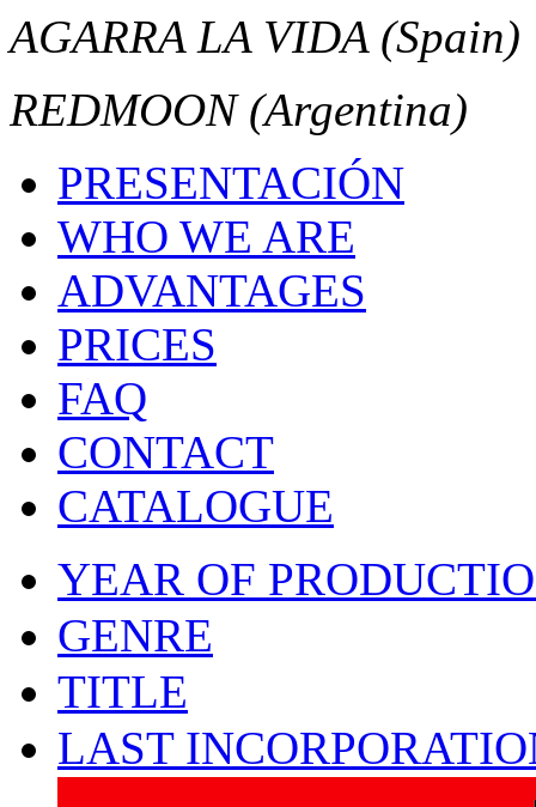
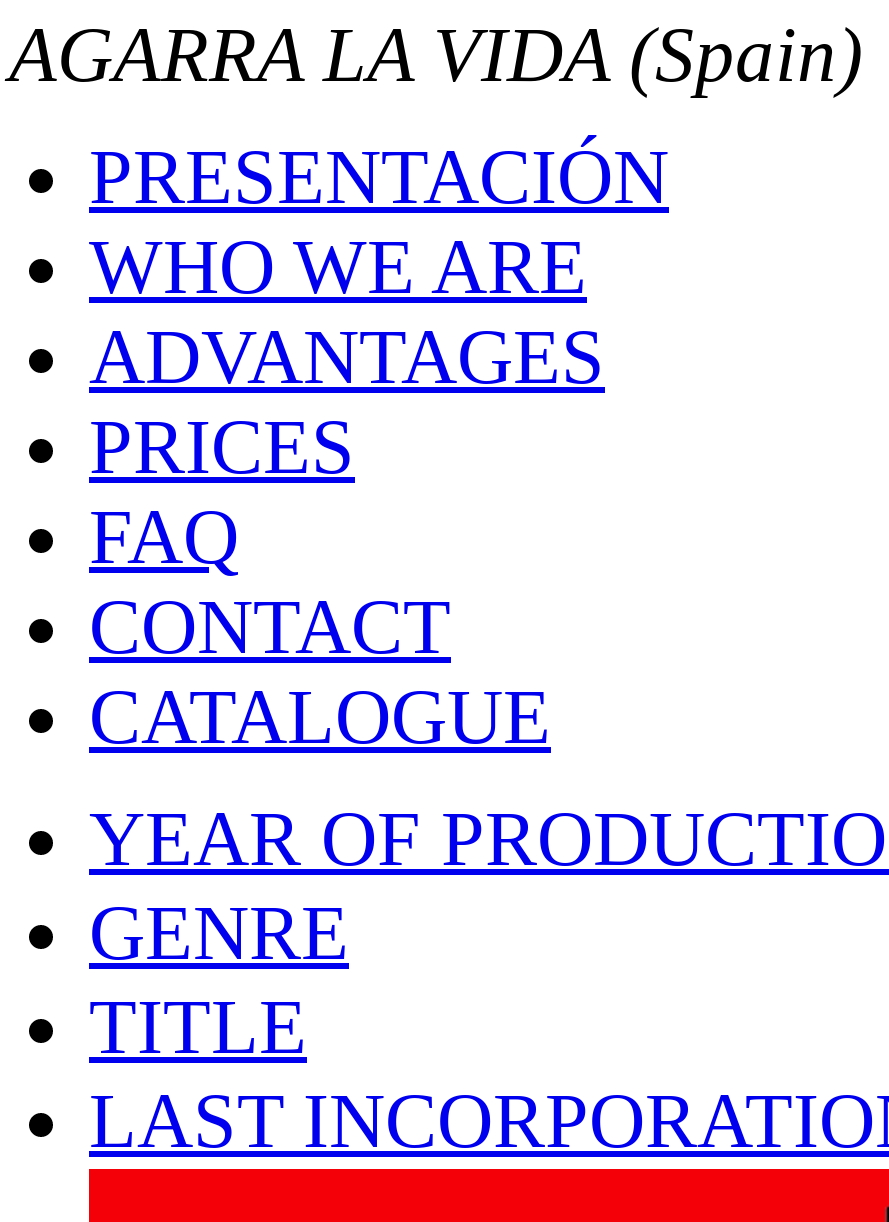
- REDMOON (Argentina)
